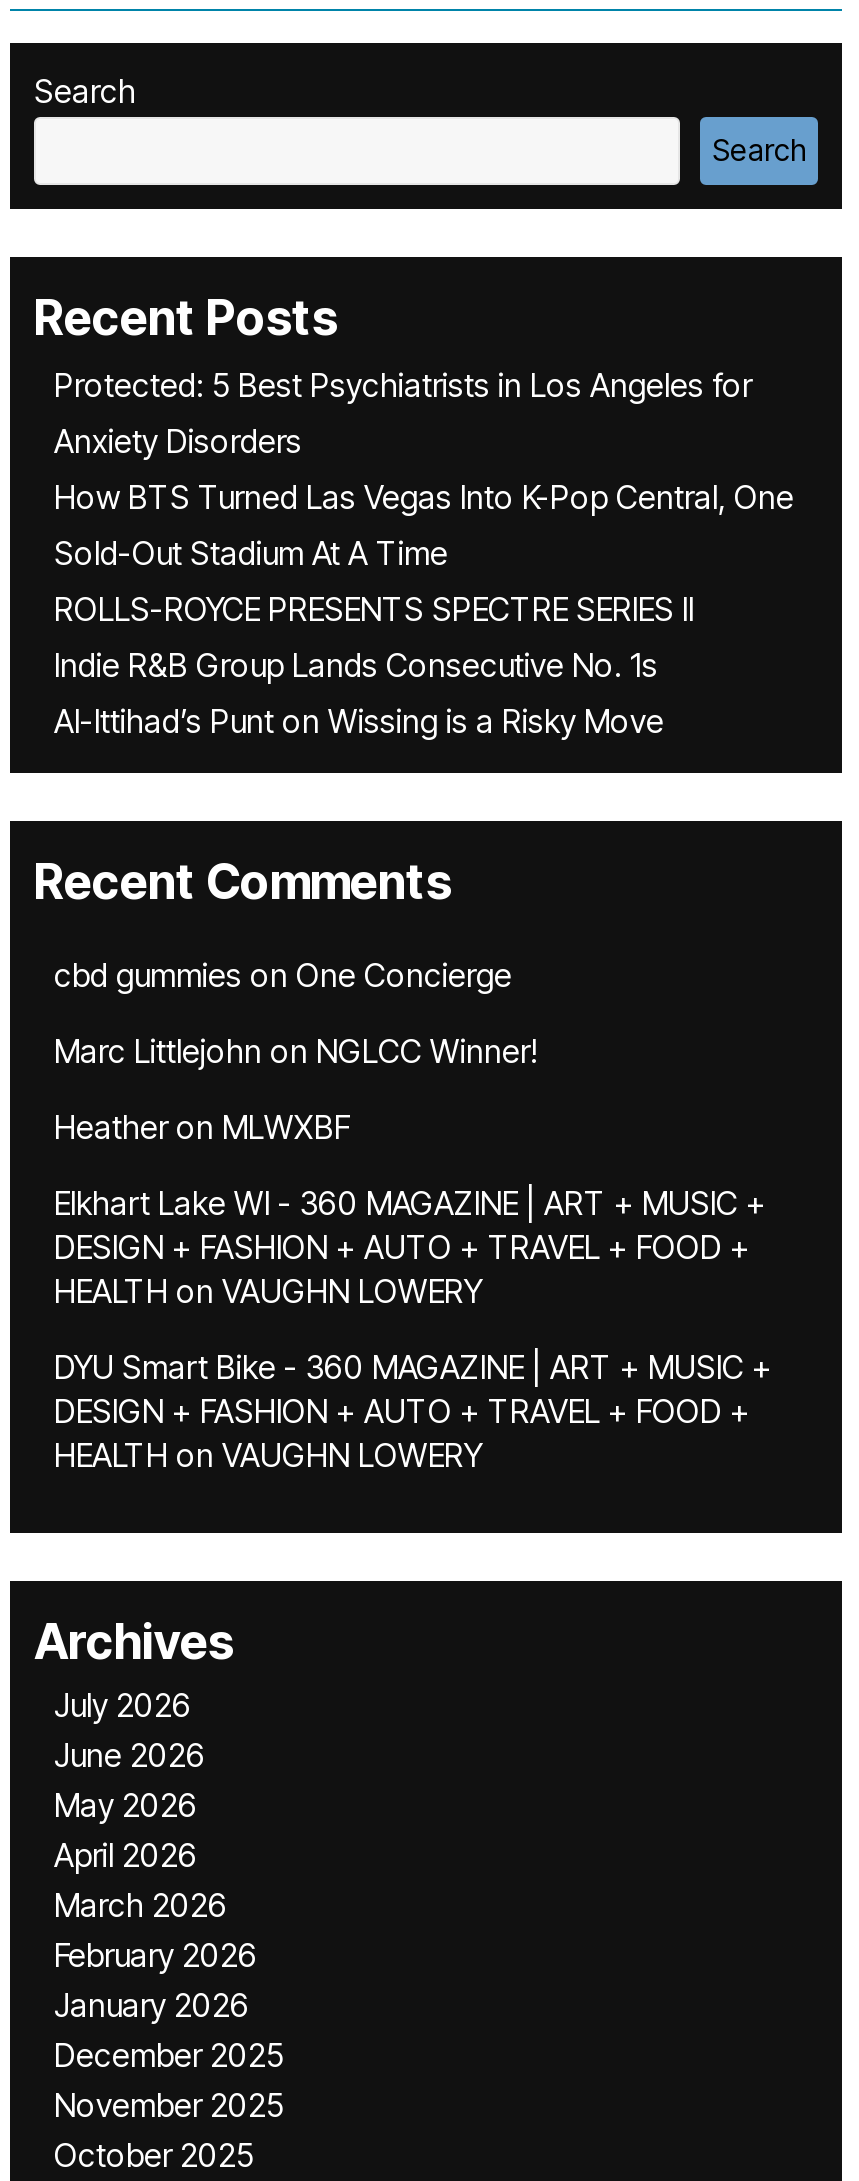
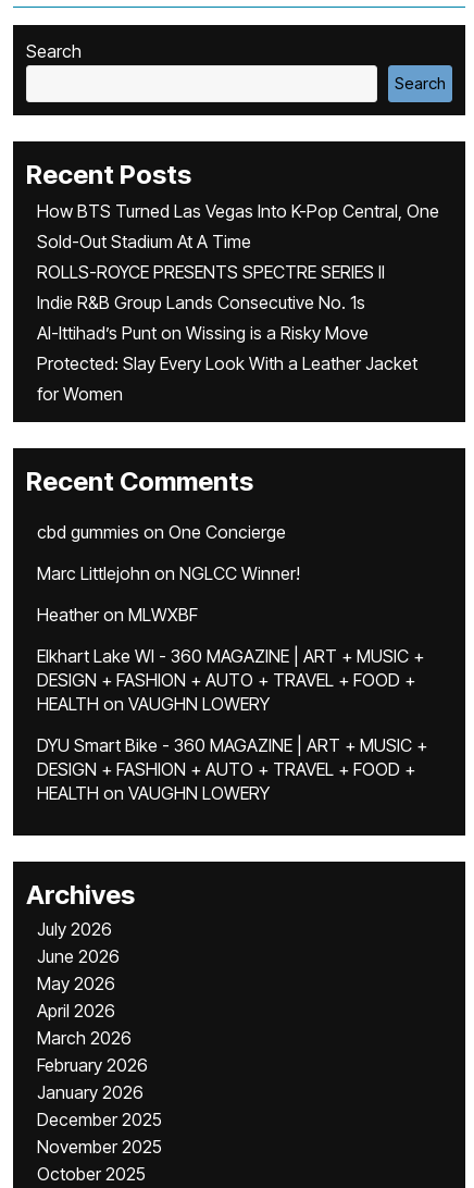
- Protected: 5 Best Psychiatrists in Los Angeles for
- Anxiety Disorders

moved up: How BTS Turned Las Vegas Into K-Pop Central, One | Sold-Out Stadium At A Time | ROLLS-ROYCE PRESENTS SPECTRE SERIES II | Indie R&B Group Lands Consecutive No. 1s | Al-Ittihad’s Punt on Wissing is a Risky Move

+ Protected: Slay Every Look With a Leather Jacket
+ for Women
